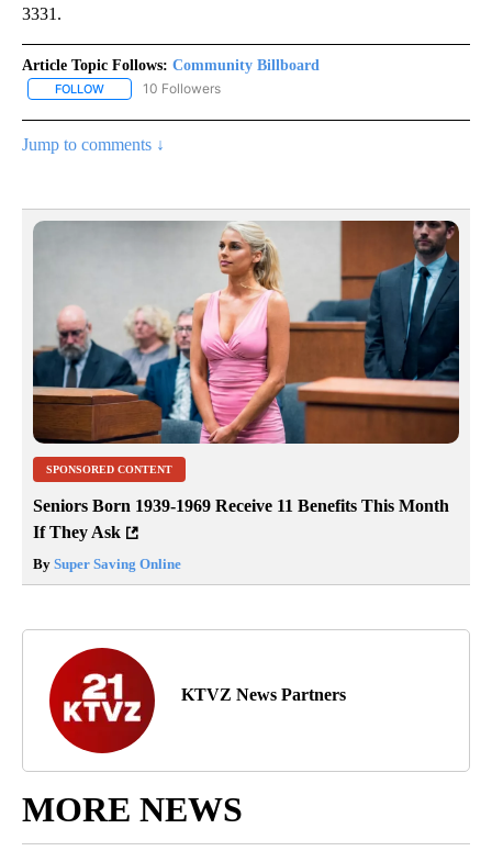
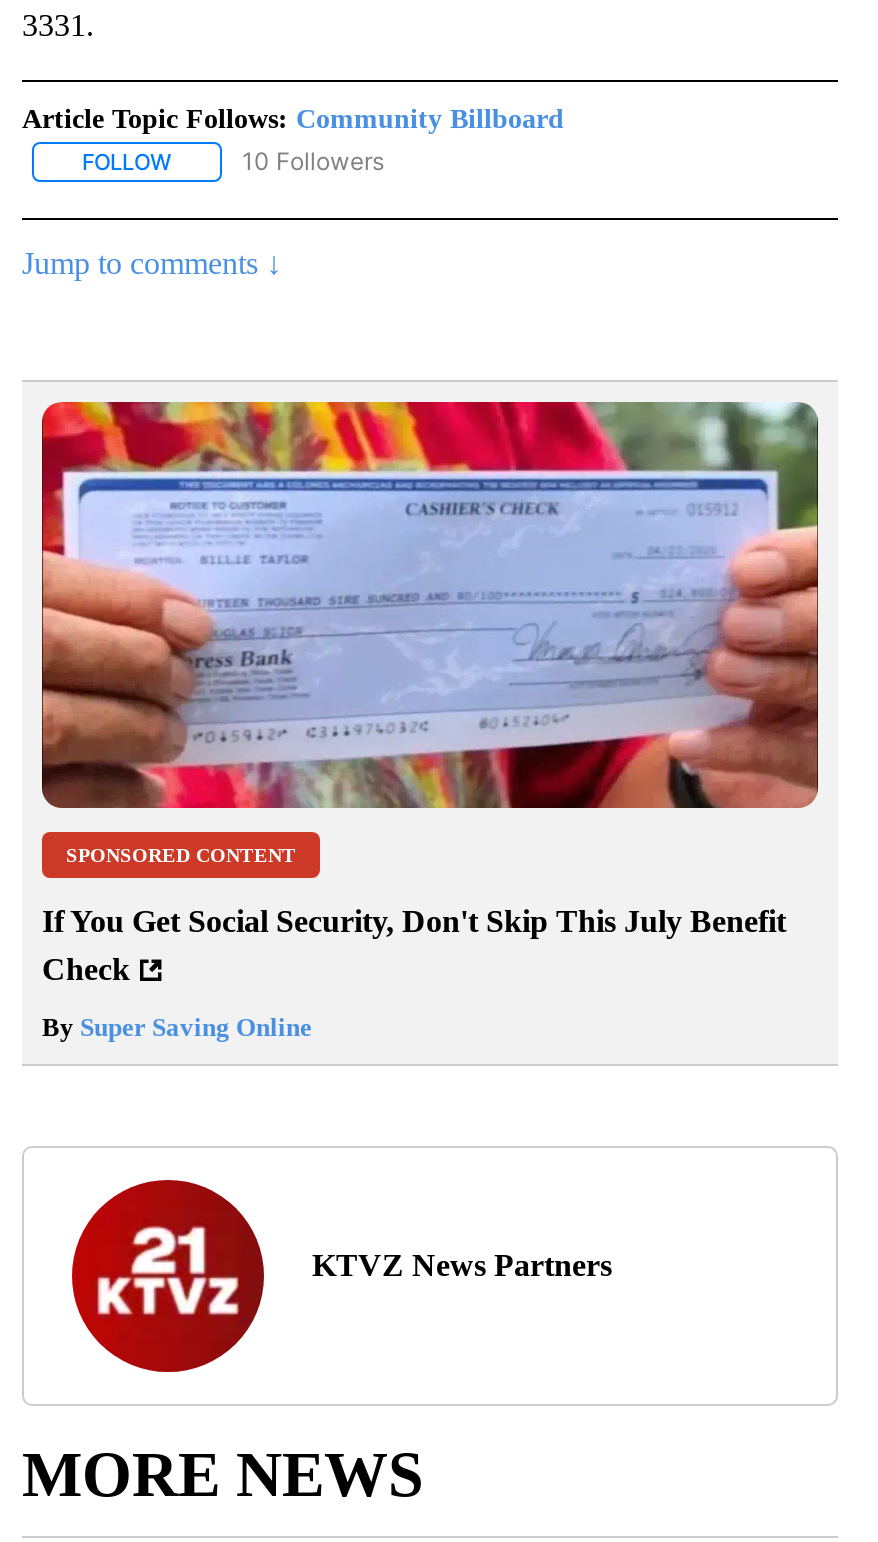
- [image]
+ [image]

- Seniors Born 1939-1969 Receive 11 Benefits This Month
- If They Ask
+ If You Get Social Security, Don't Skip This July Benefit
+ Check
